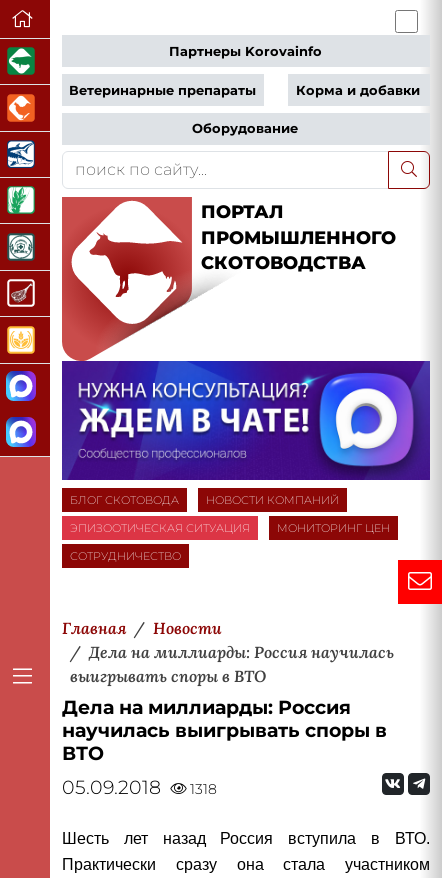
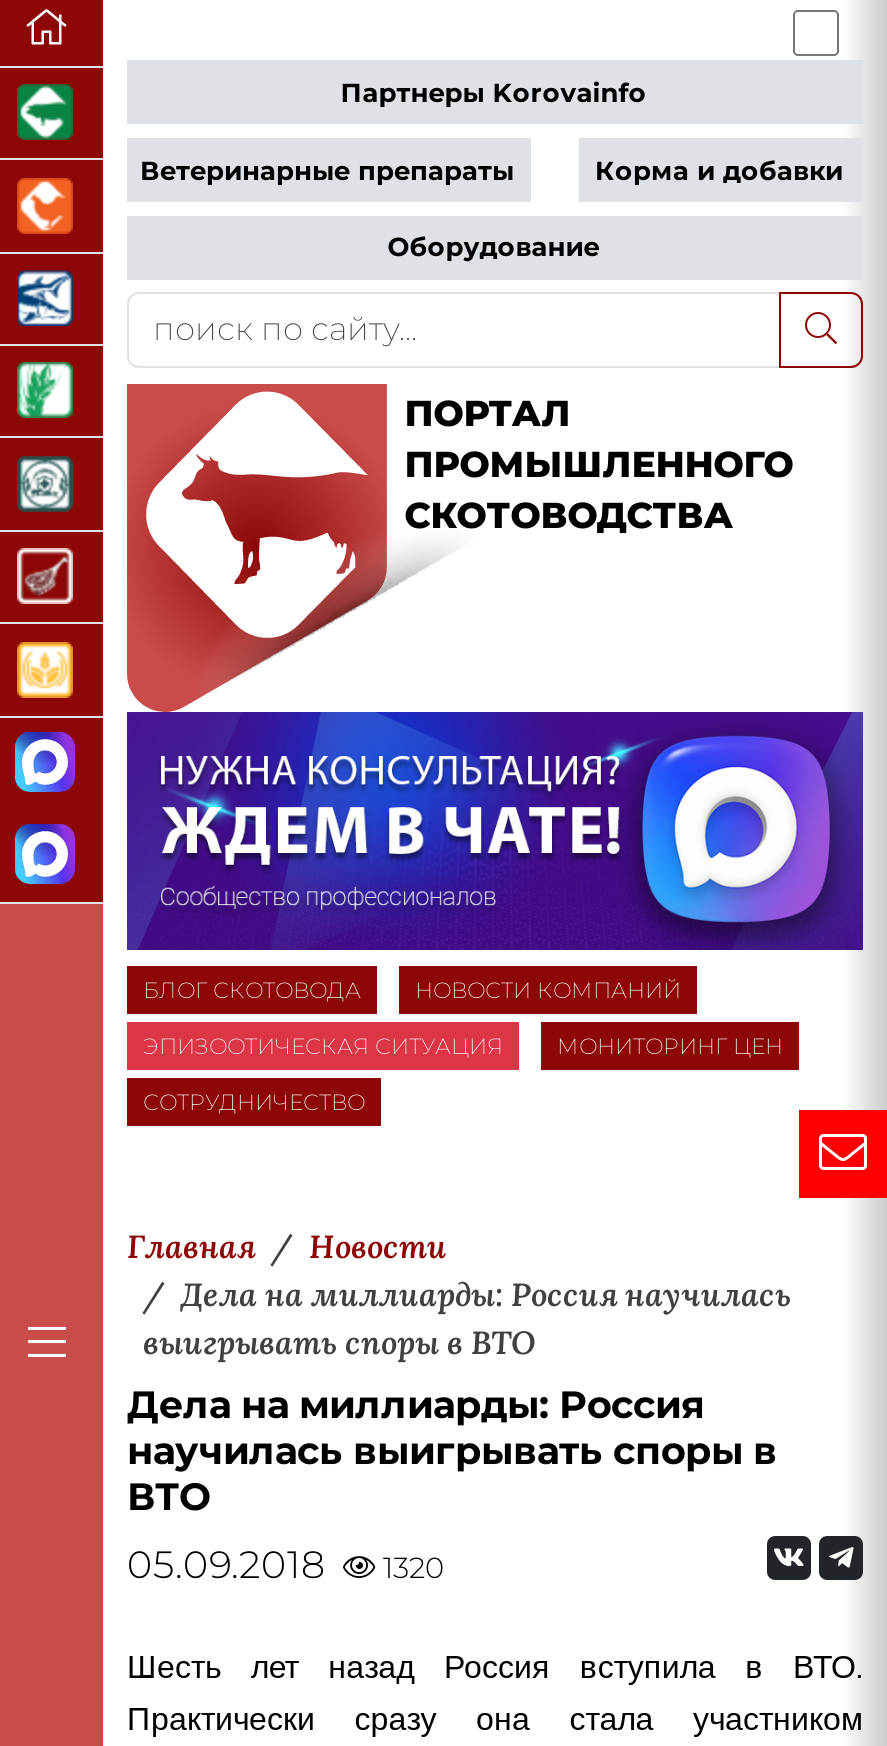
- 05.09.2018 1318
+ 05.09.2018 1320
